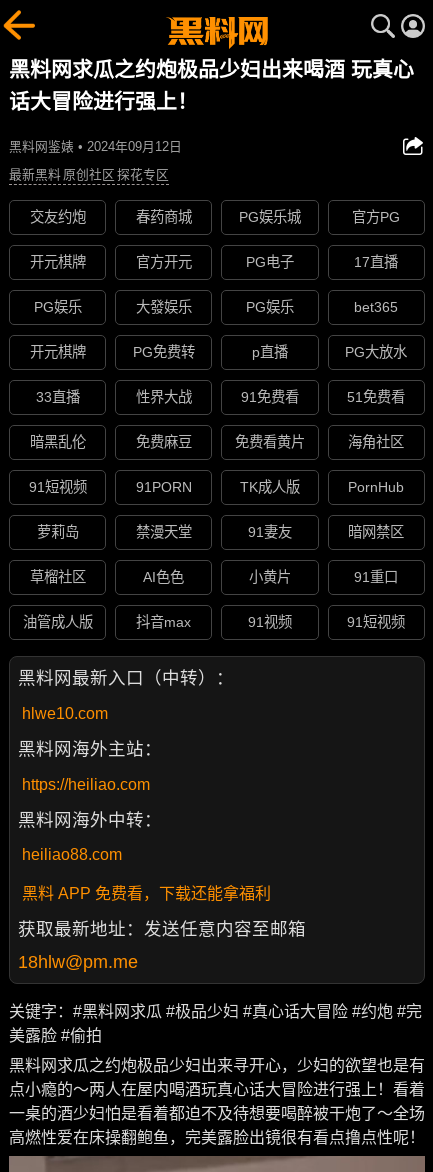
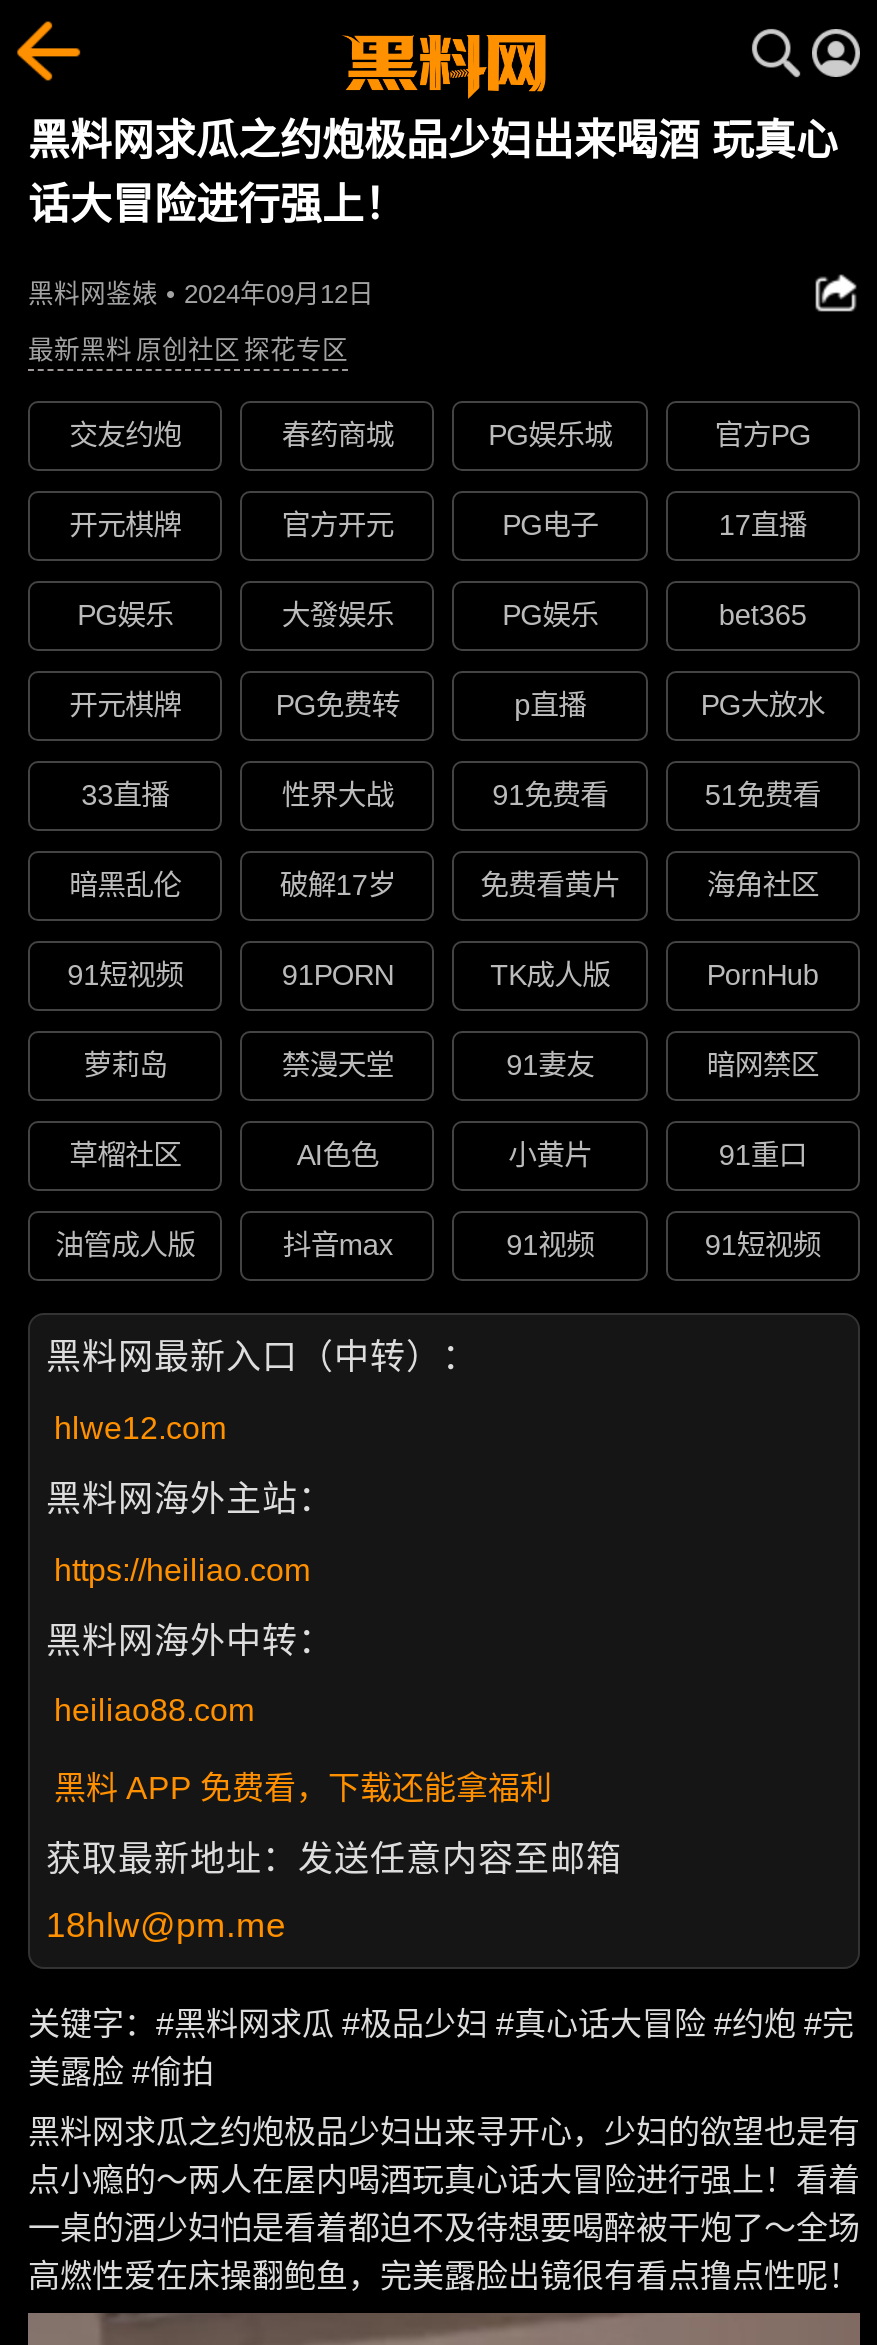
- 免费麻豆
+ 破解17岁

- hlwe10.com
+ hlwe12.com
